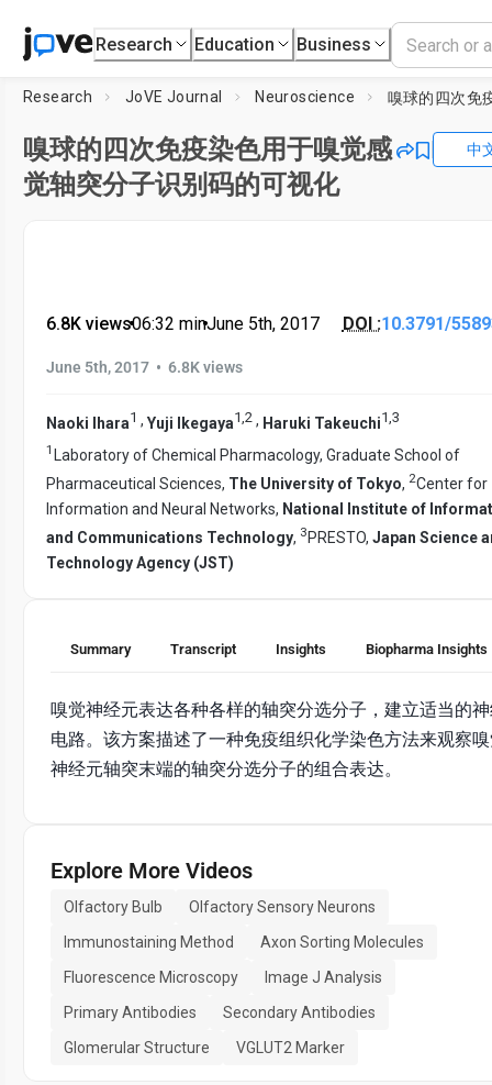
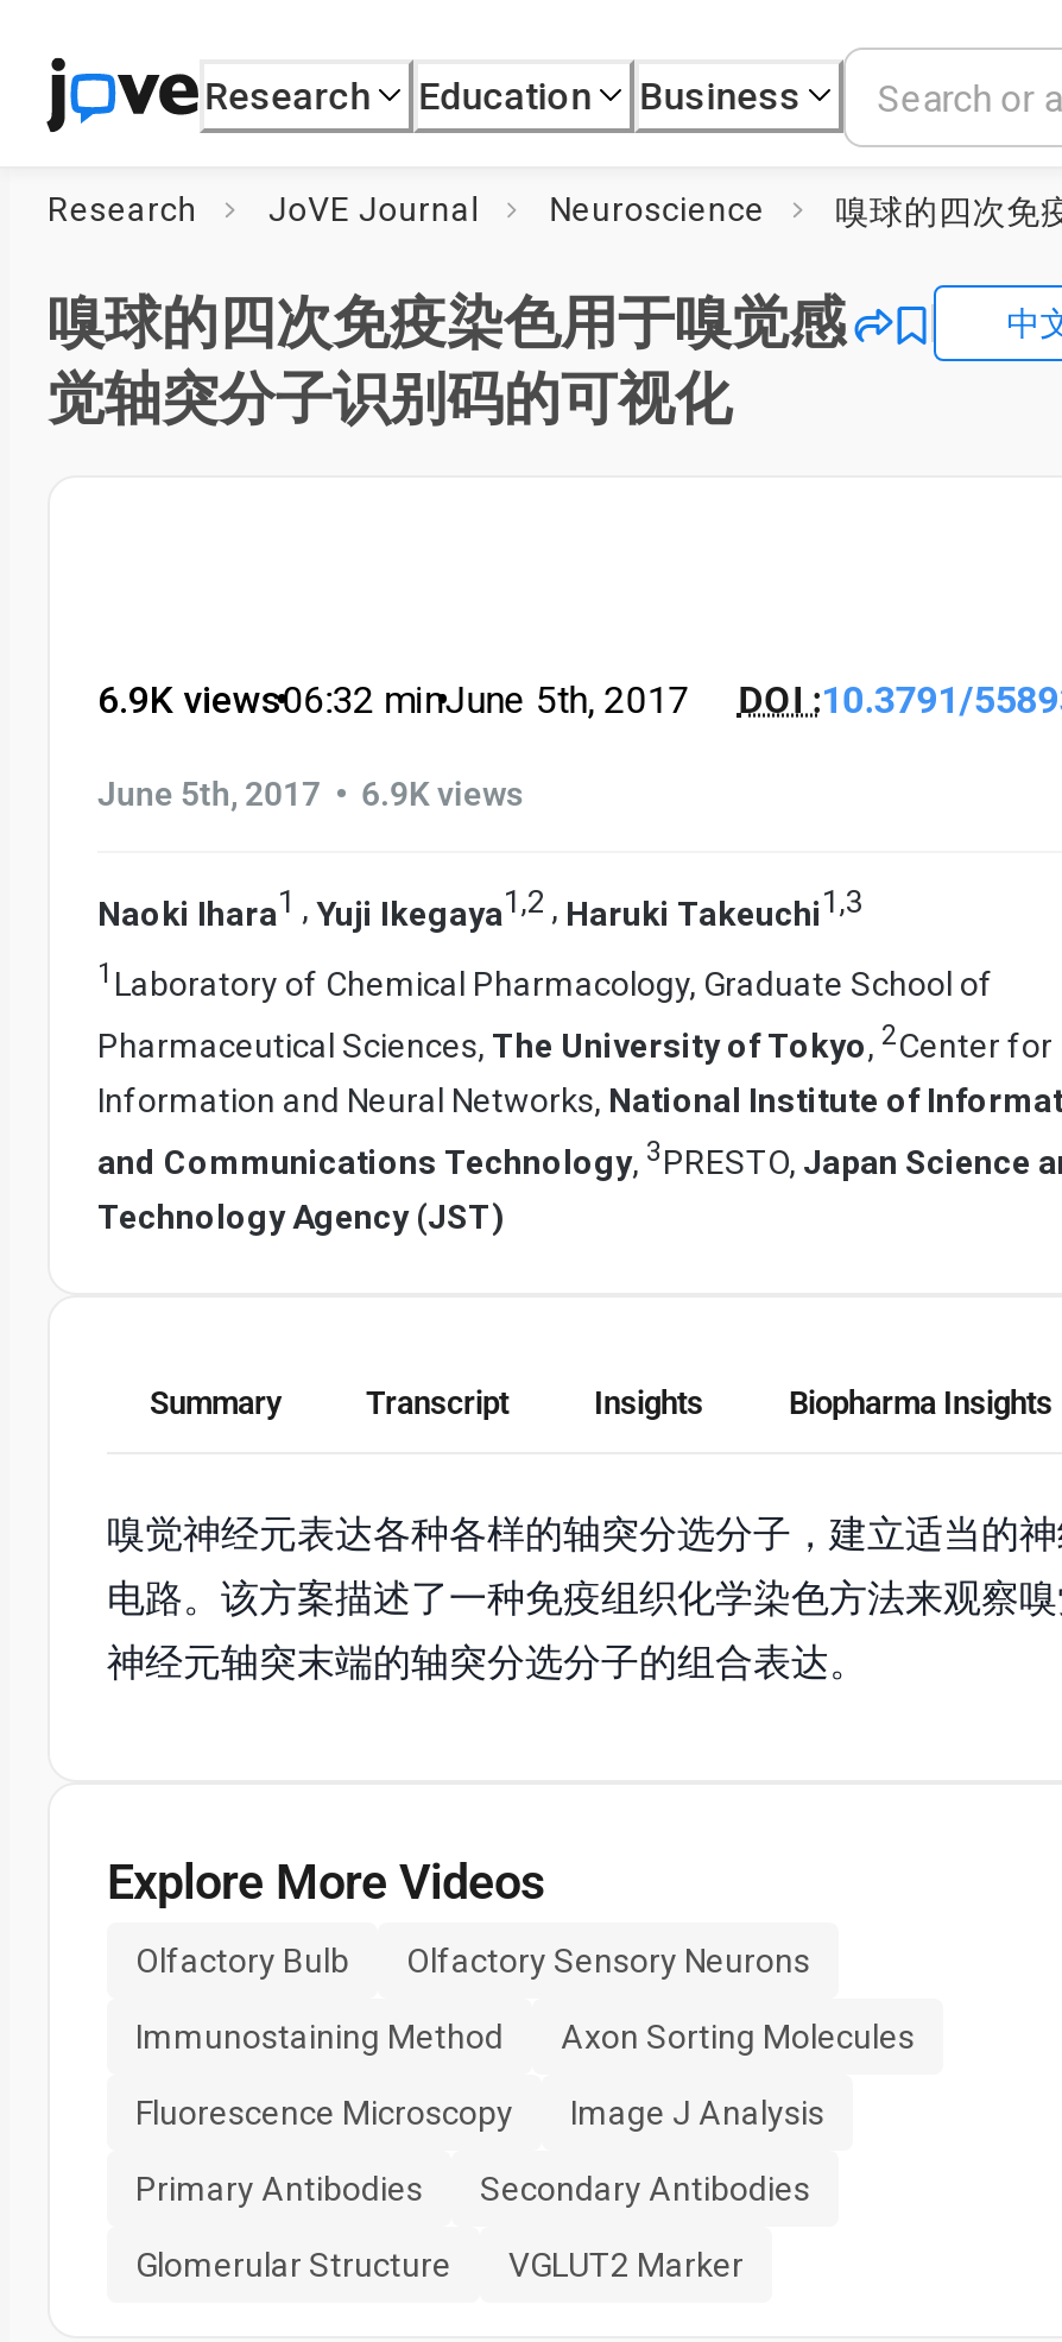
- 6.8K views
+ 6.9K views

- June 5th, 2017 • 6.8K views
+ June 5th, 2017 • 6.9K views
